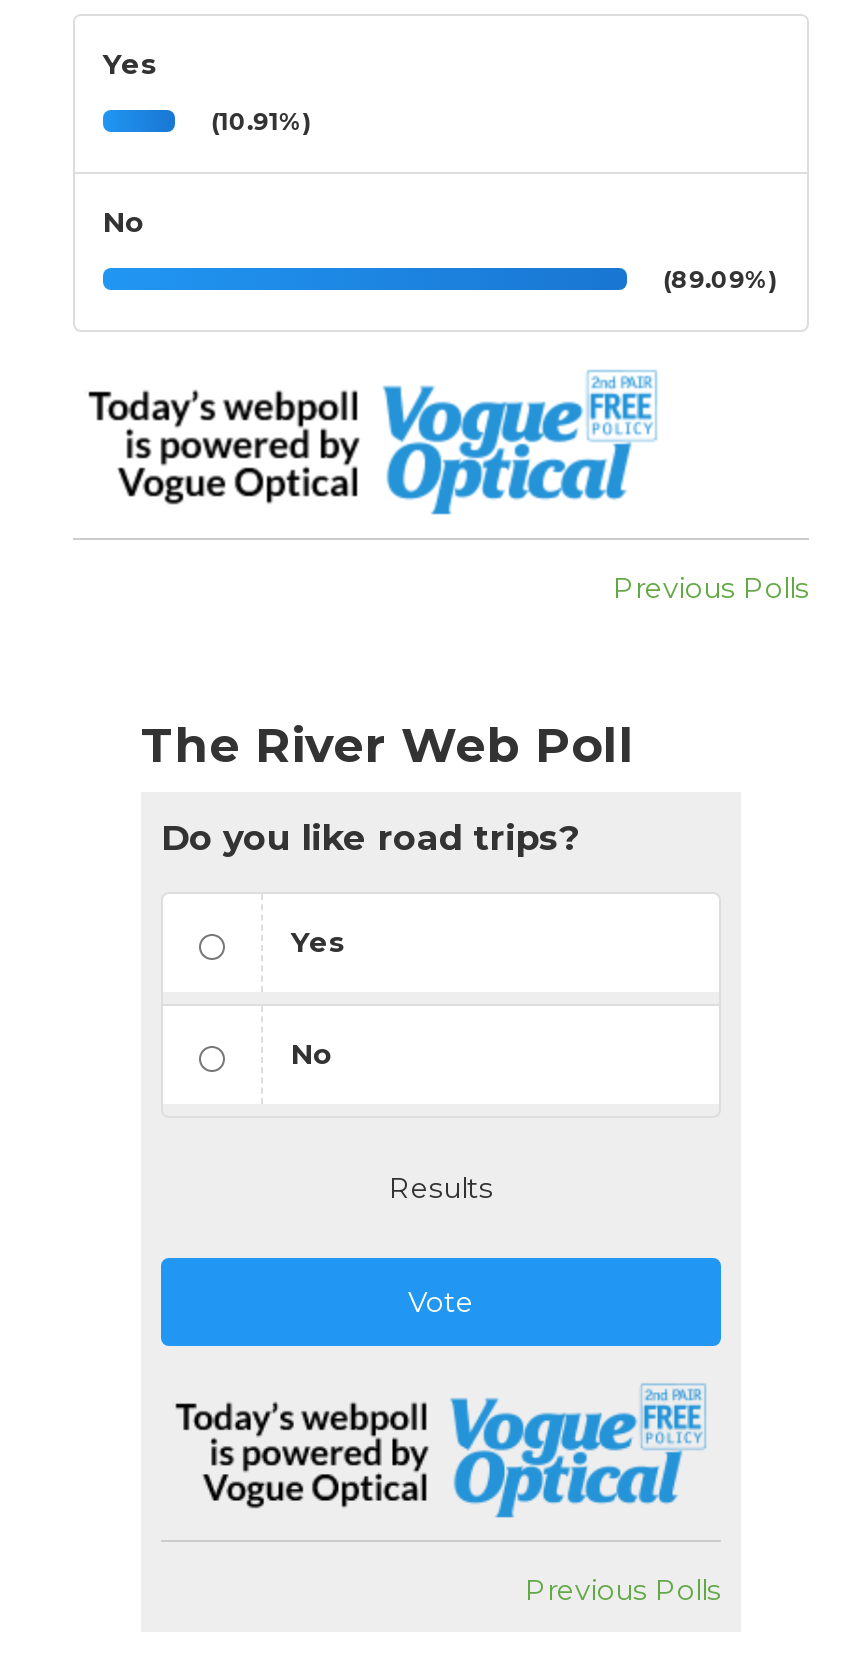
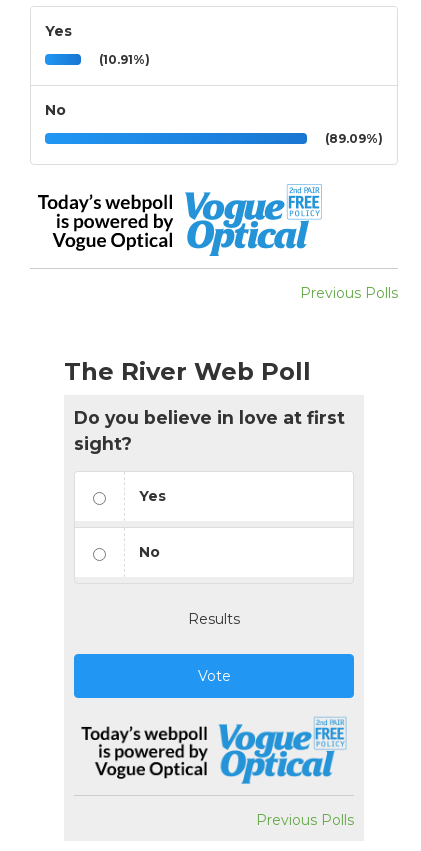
- Do you like road trips?
+ Do you believe in love at first
+ sight?
